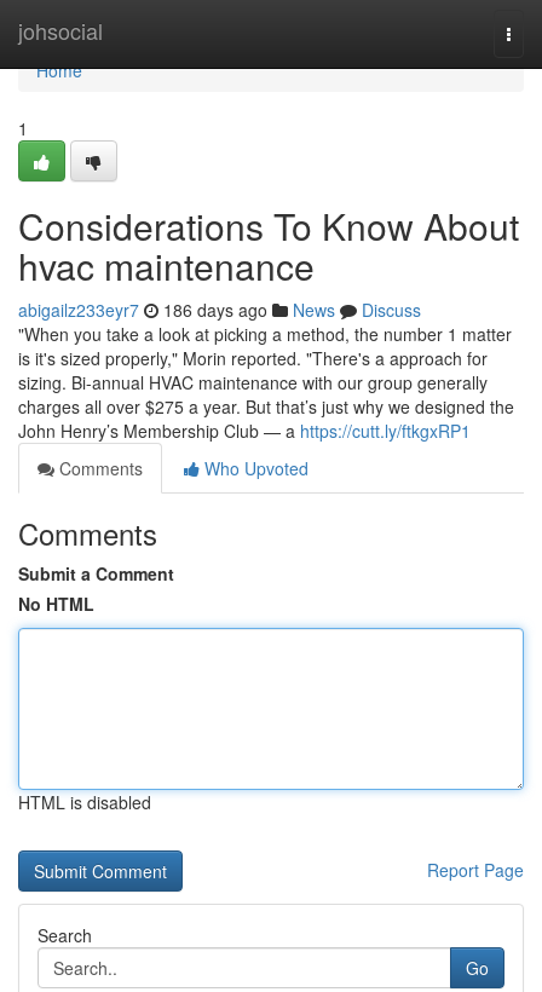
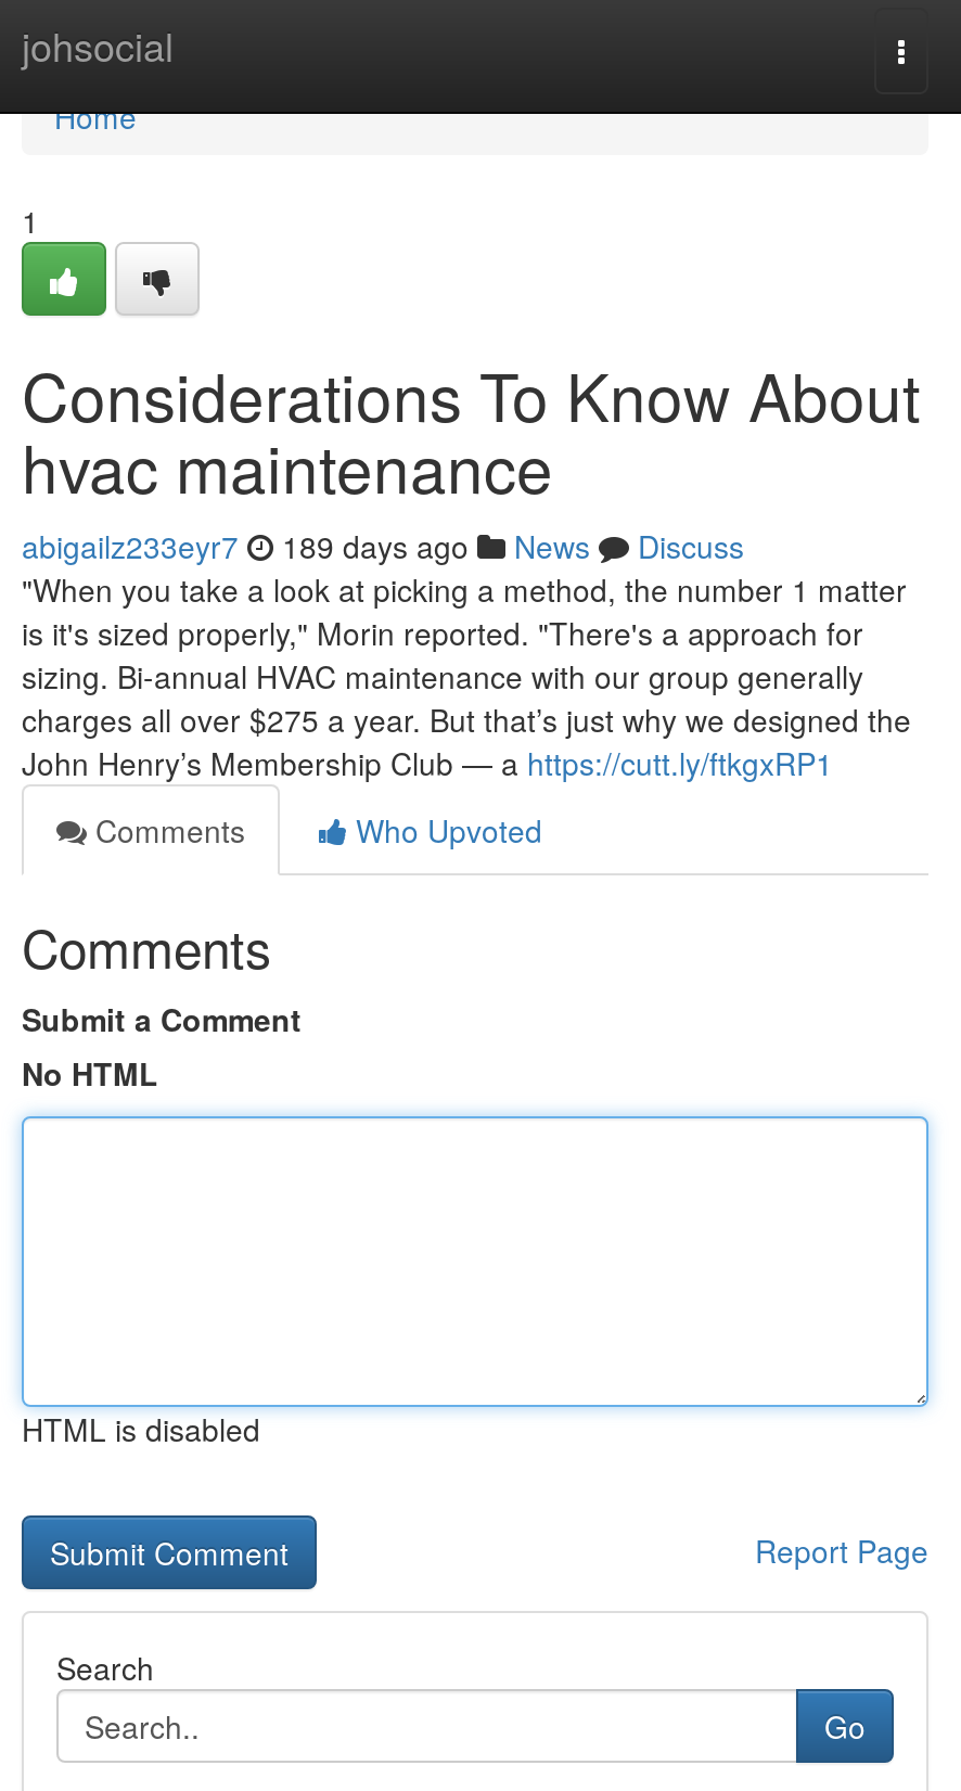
- abigailz233eyr7 186 days ago News Discuss
+ abigailz233eyr7 189 days ago News Discuss
